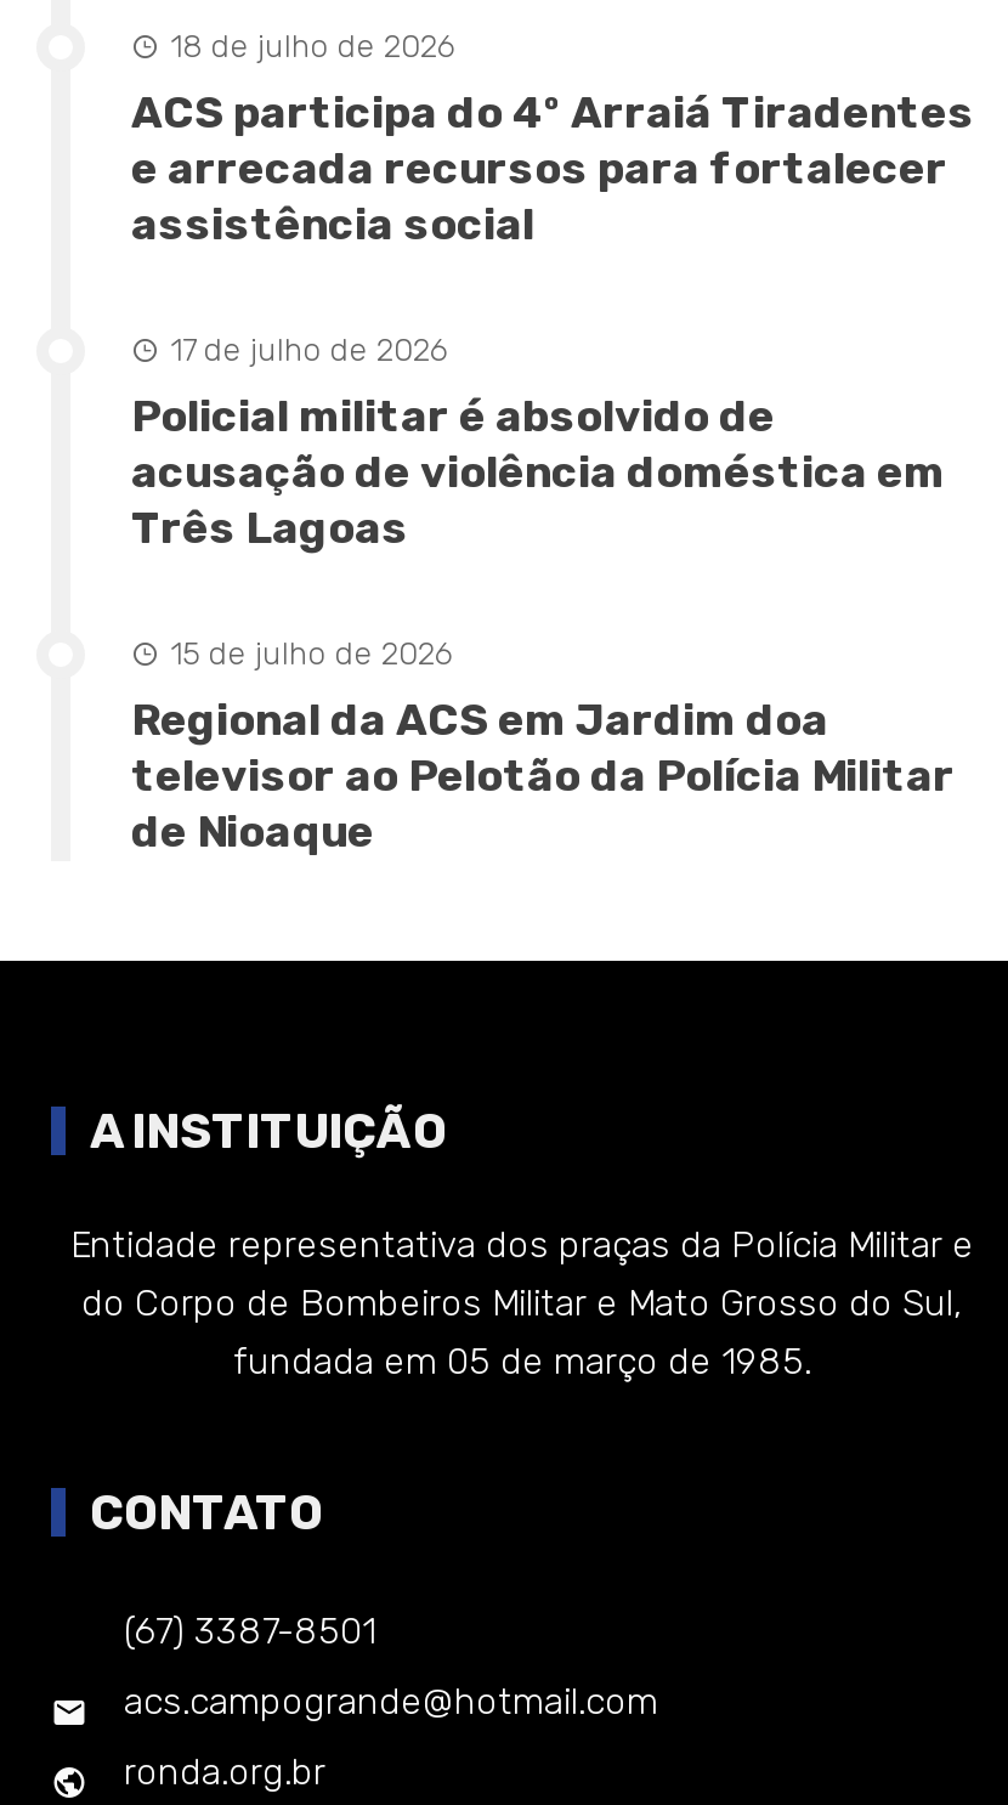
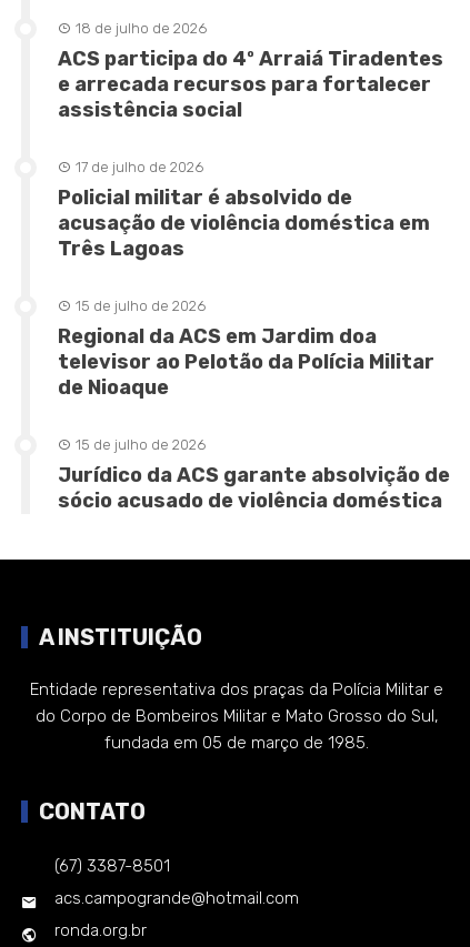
+ 15 de julho de 2026
+ Jurídico da ACS garante absolvição de
+ sócio acusado de violência doméstica
